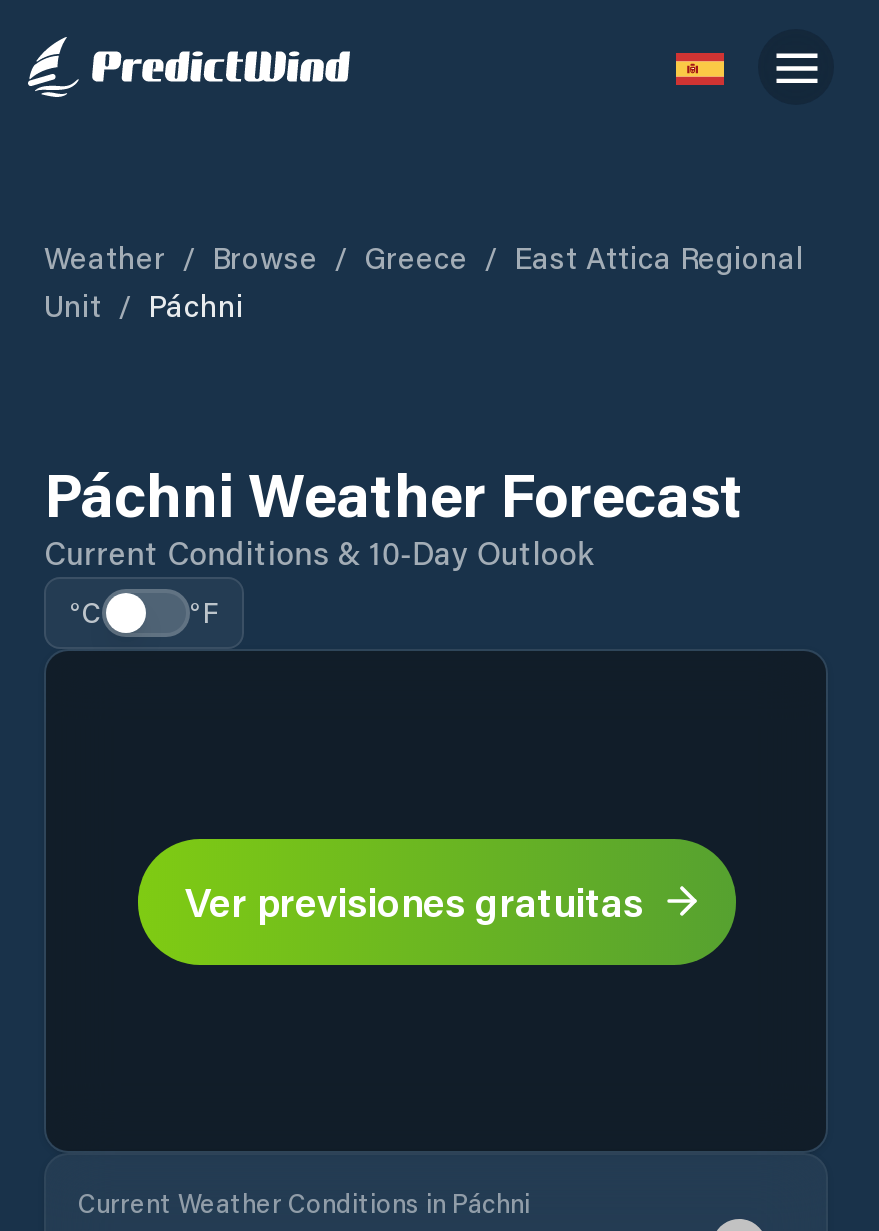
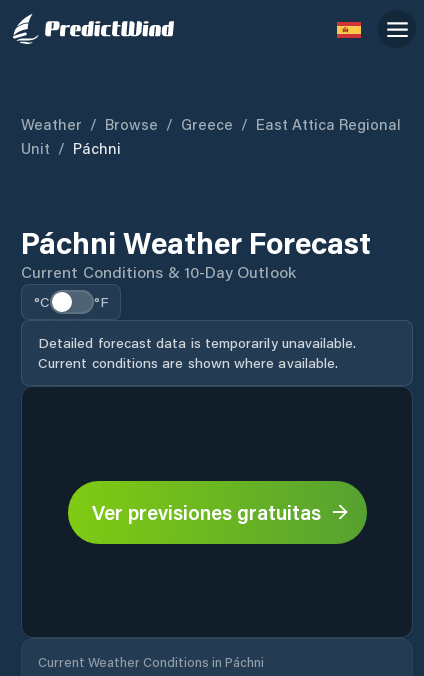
+ Detailed forecast data is temporarily unavailable.
+ Current conditions are shown where available.
